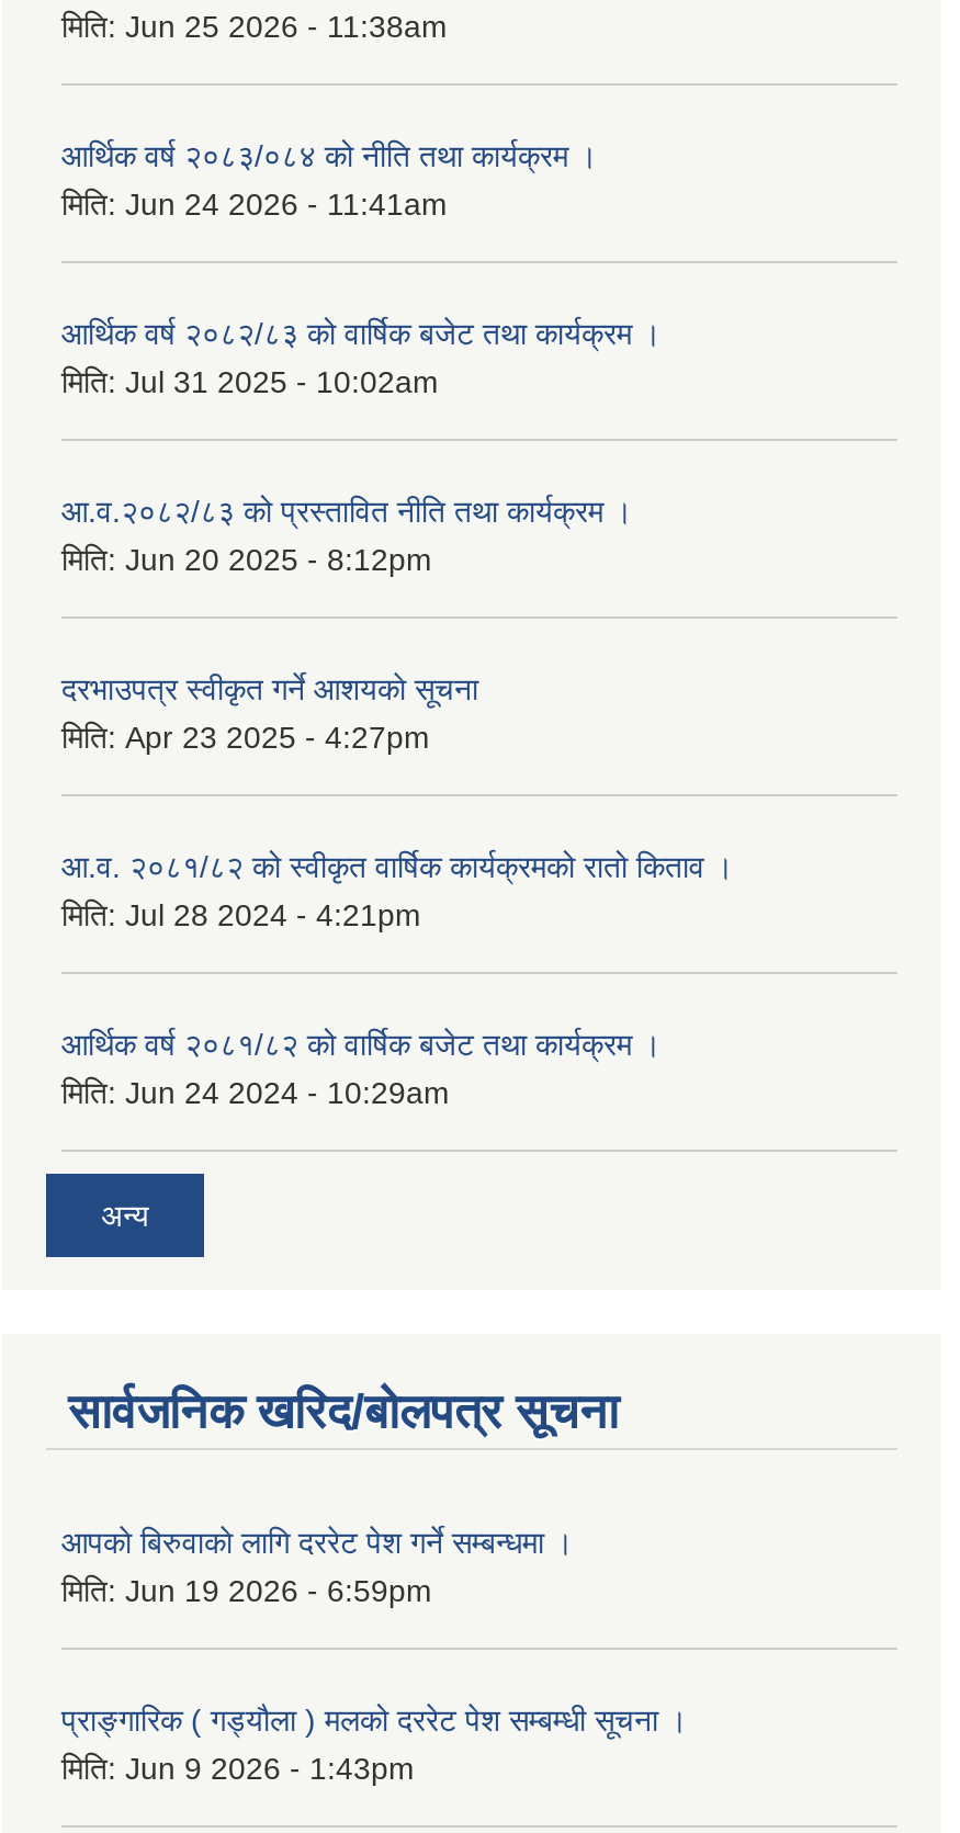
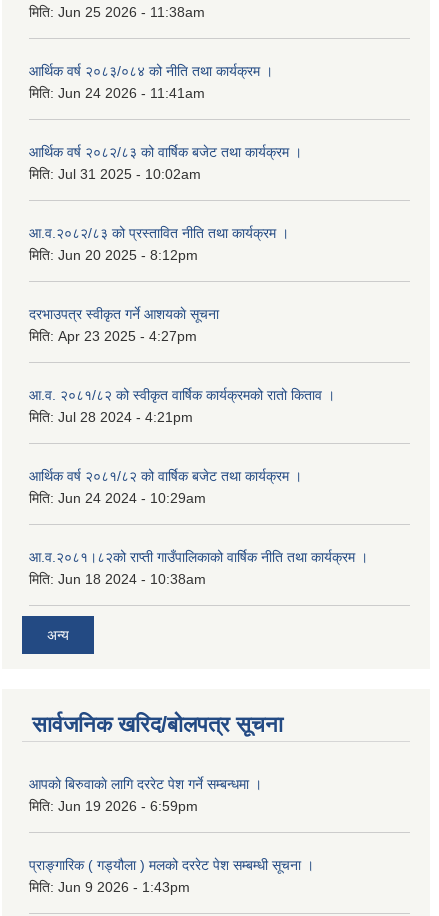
+ आ.व.२०८१।८२को राप्ती गाउँपालिकाको वार्षिक नीति तथा कार्यक्रम ।
+ मिति: Jun 18 2024 - 10:38am
